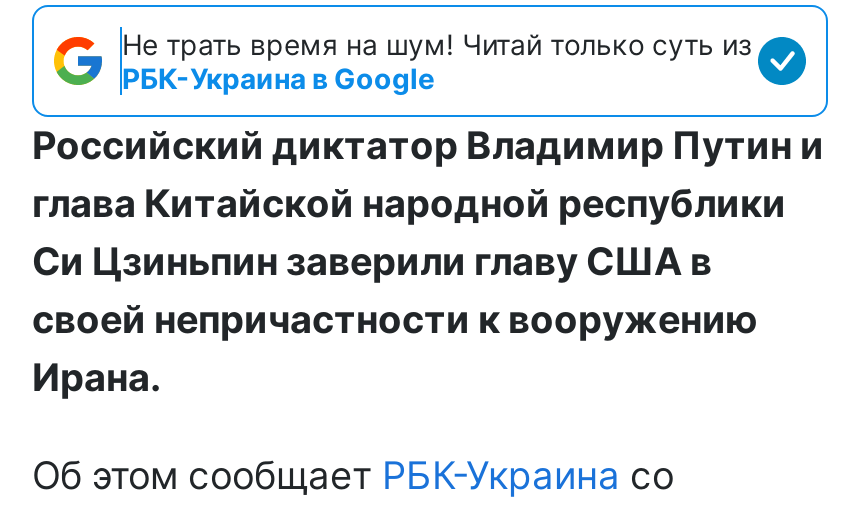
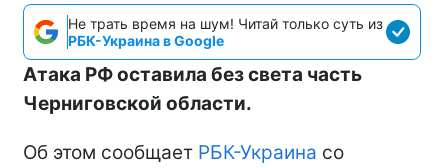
- Российский диктатор Владимир Путин и
- глава Китайской народной республики
- Си Цзиньпин заверили главу США в
- своей непричастности к вооружению
- Ирана.
+ Атака РФ оставила без света часть
+ Черниговской области.
